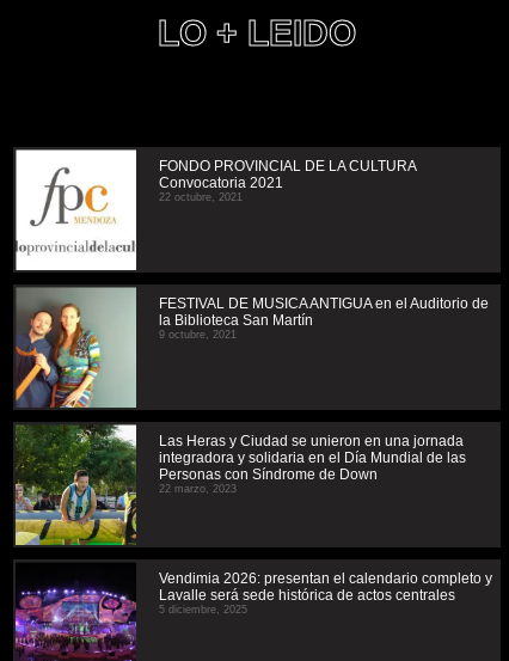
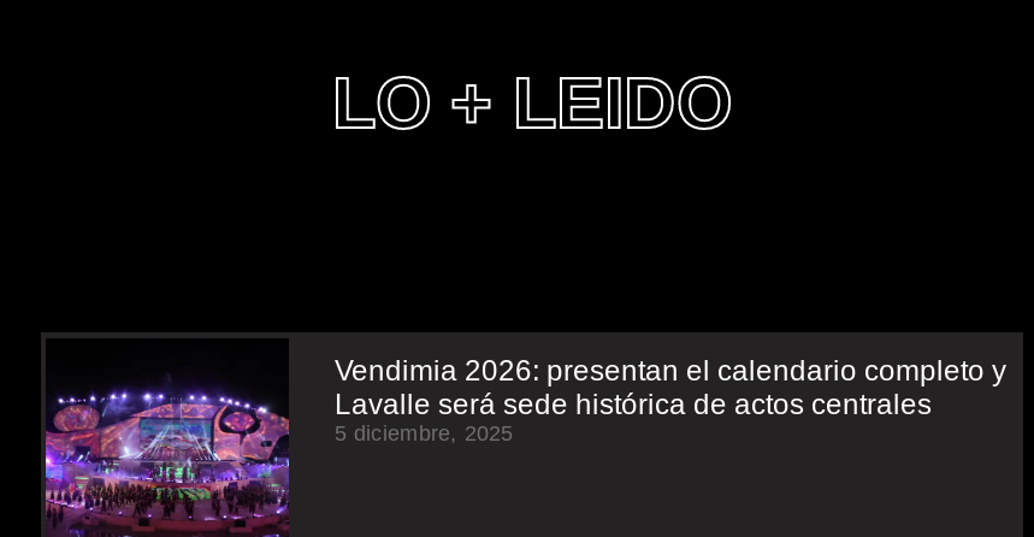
- [image]
- FONDO PROVINCIAL DE LA CULTURA
- Convocatoria 2021
- 22 octubre, 2021

- [image]
- FESTIVAL DE MUSICA ANTIGUA en el Auditorio de
- la Biblioteca San Martín
- 9 octubre, 2021

- [image]
- Las Heras y Ciudad se unieron en una jornada
- integradora y solidaria en el Día Mundial de las
- Personas con Síndrome de Down
- 22 marzo, 2023
